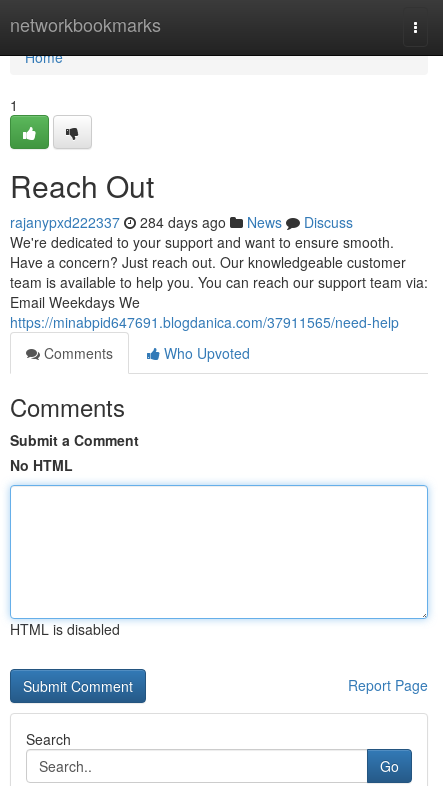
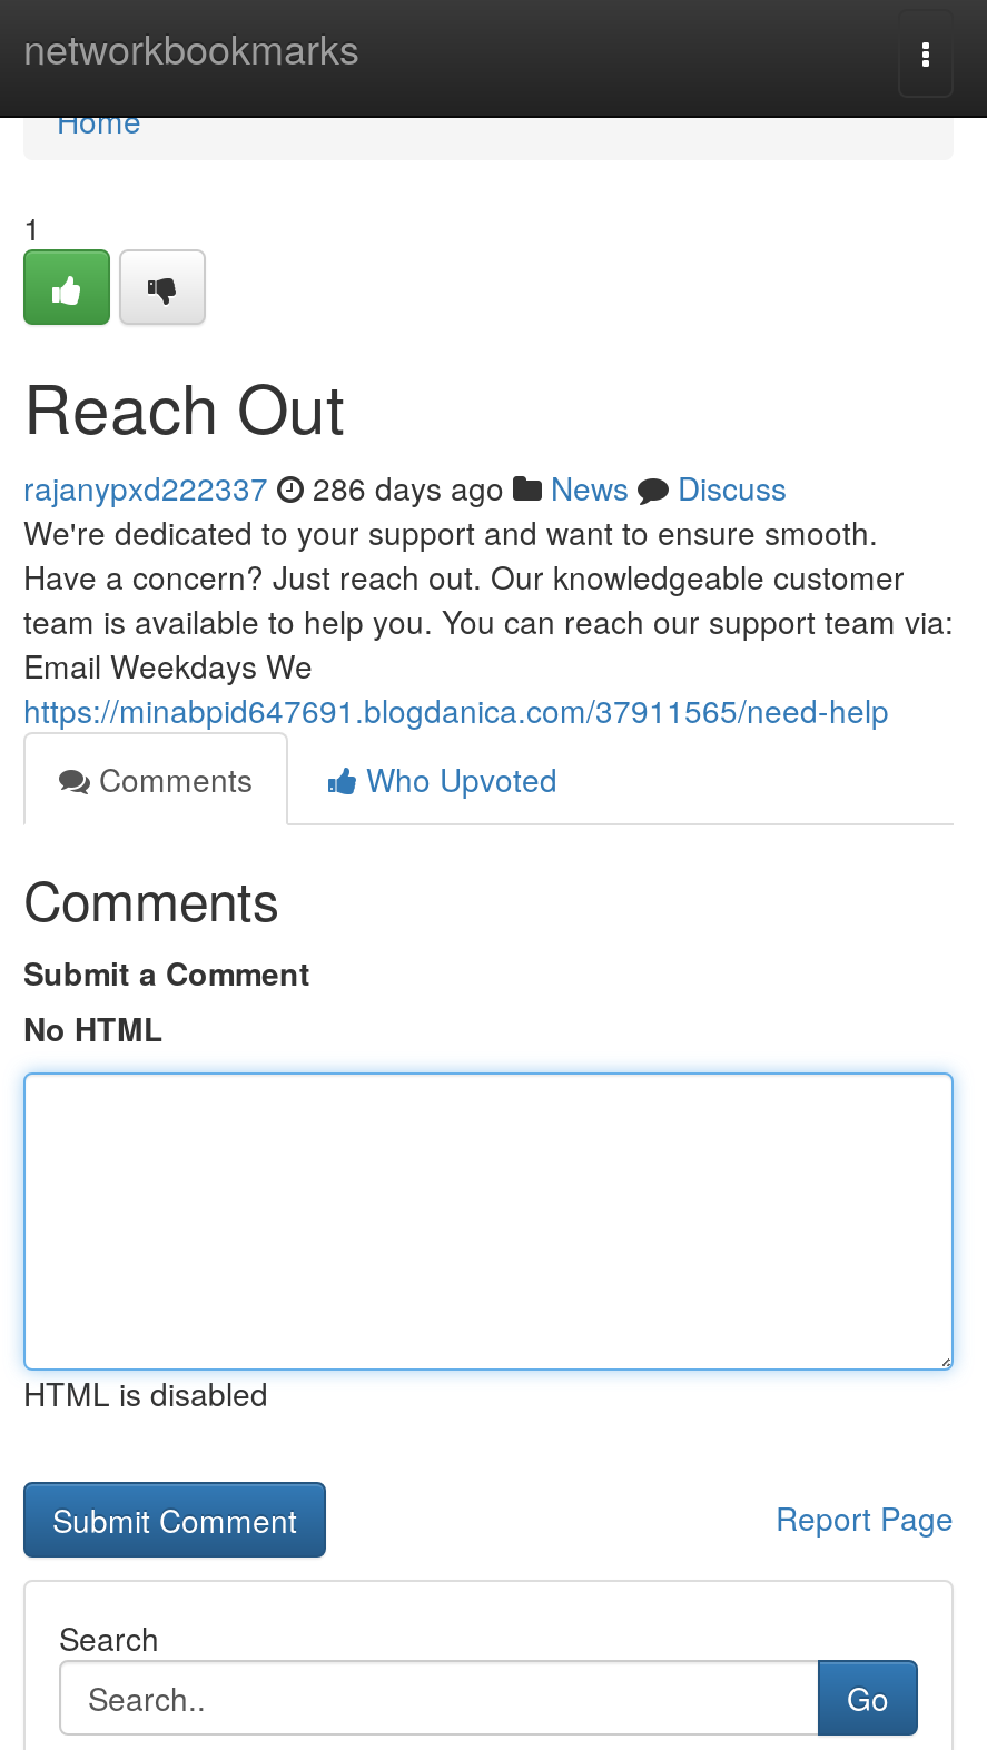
- rajanypxd222337 284 days ago News Discuss
+ rajanypxd222337 286 days ago News Discuss
